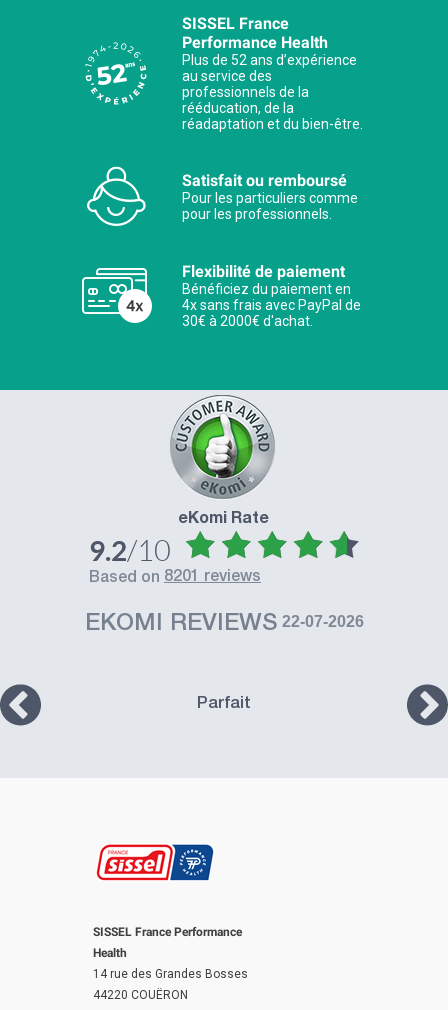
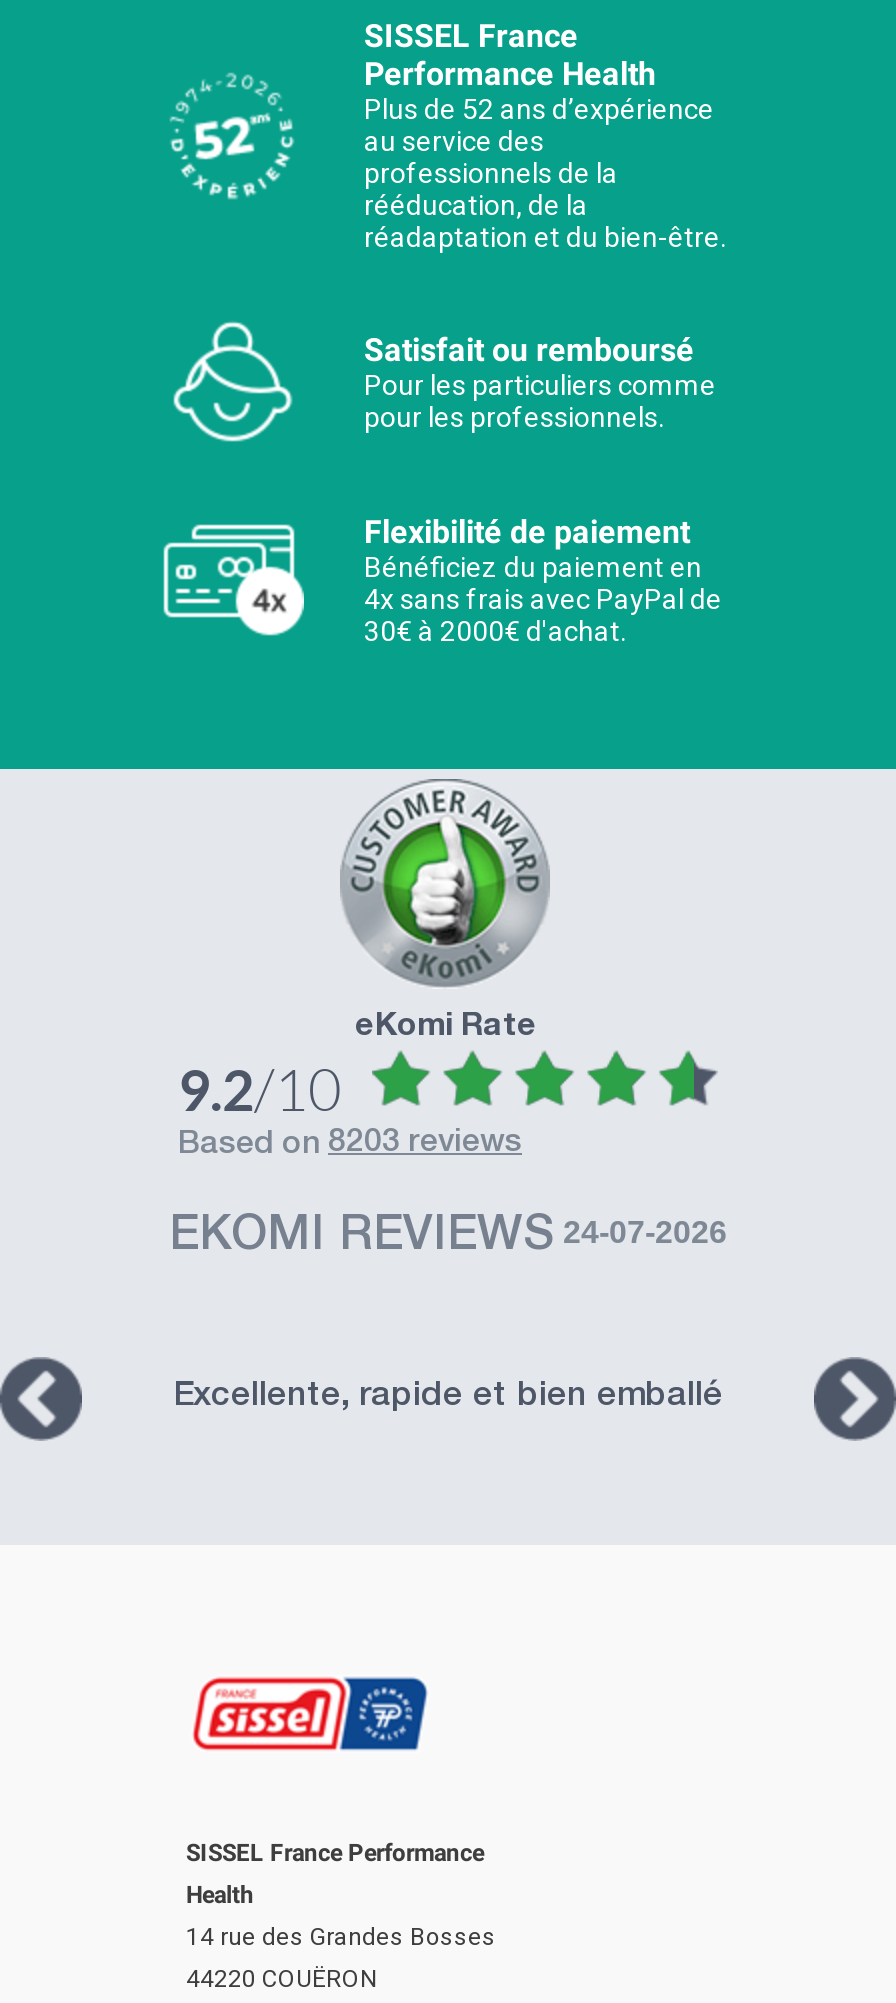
- based on 8201 reviews
+ based on 8203 reviews

- EKOMI REVIEWS 22-07-2026
+ EKOMI REVIEWS 24-07-2026

- Parfait
+ Excellente, rapide et bien emballé
